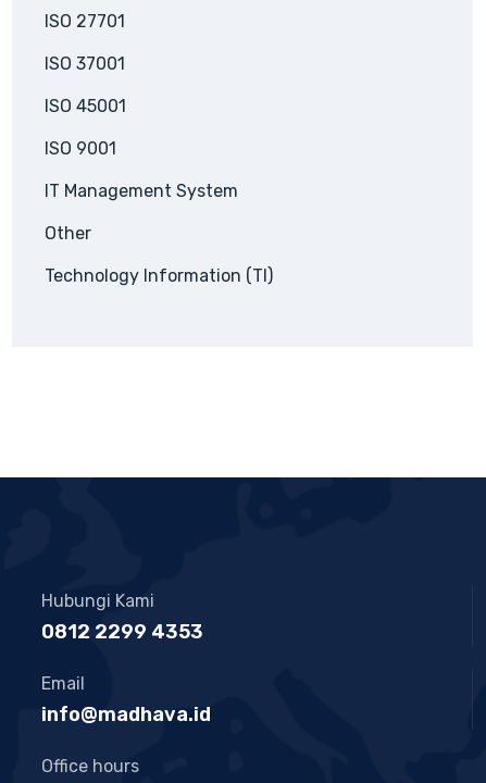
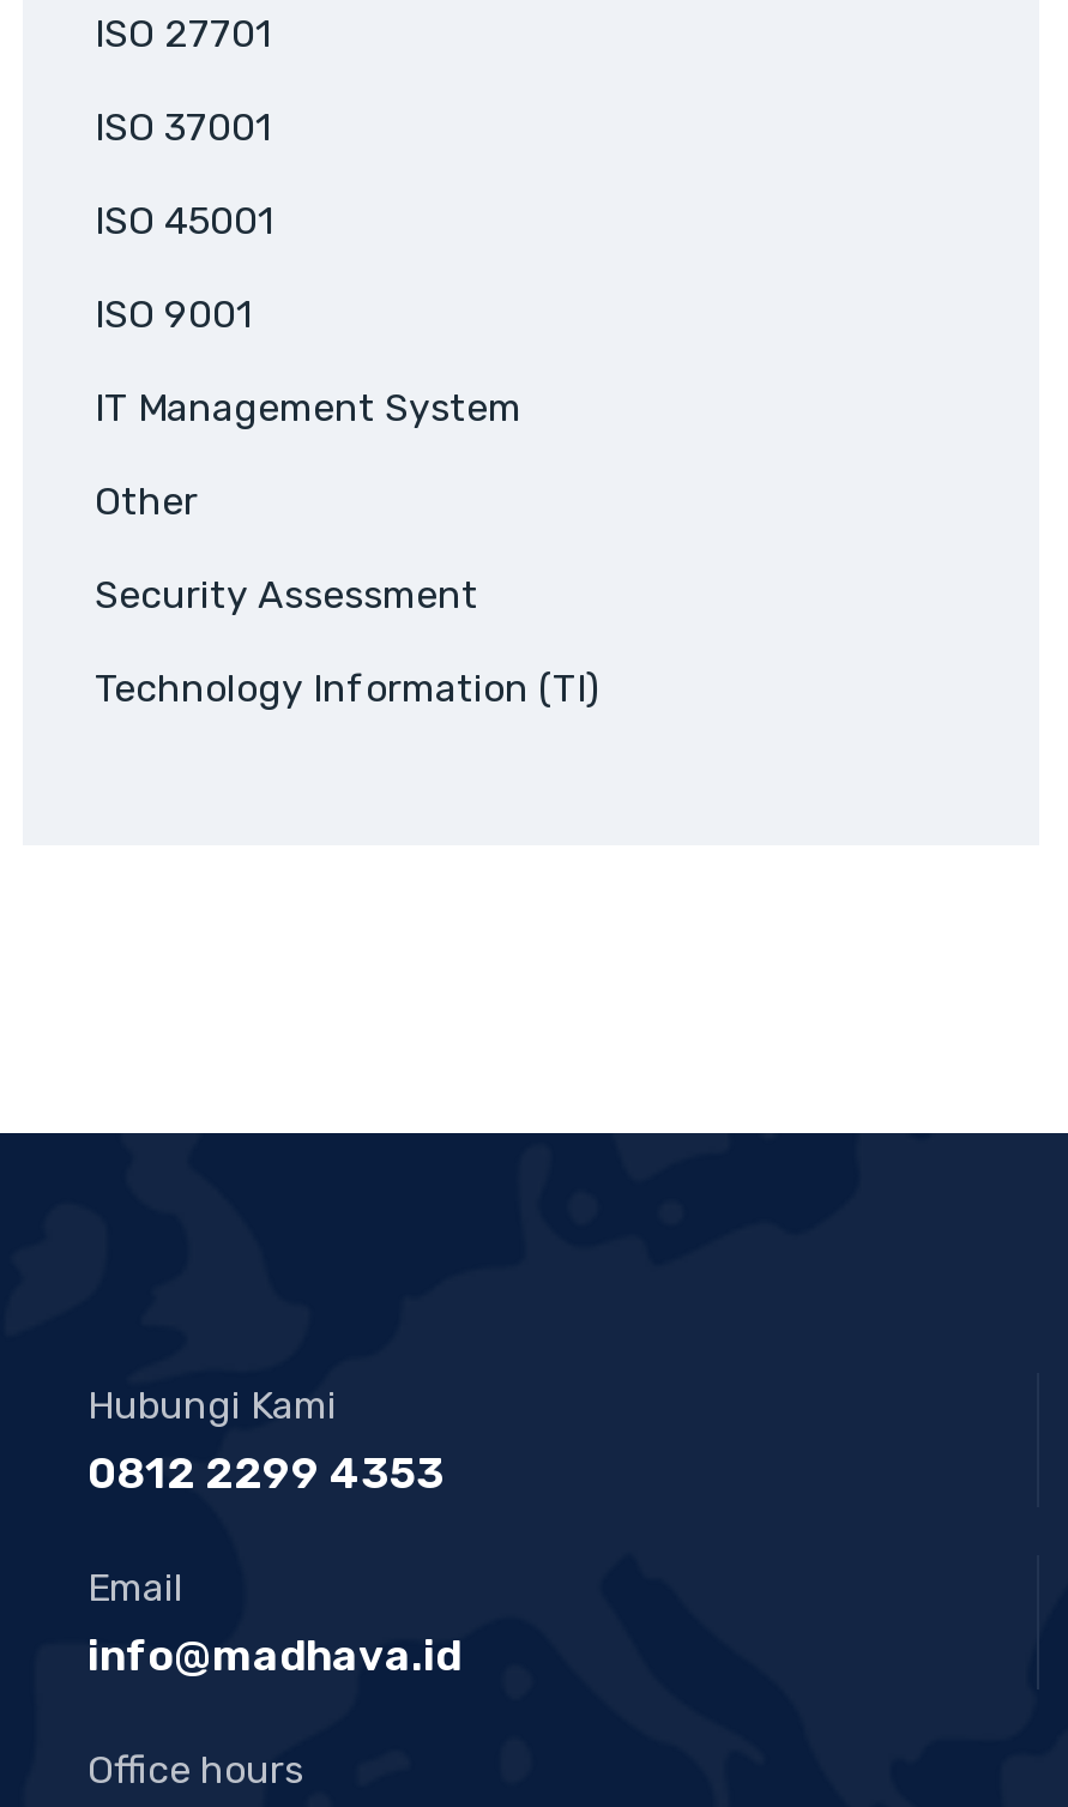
+ Security Assessment
